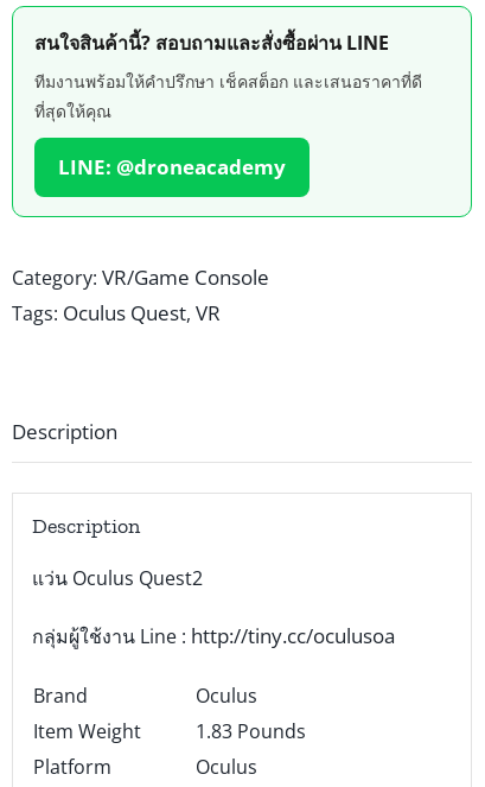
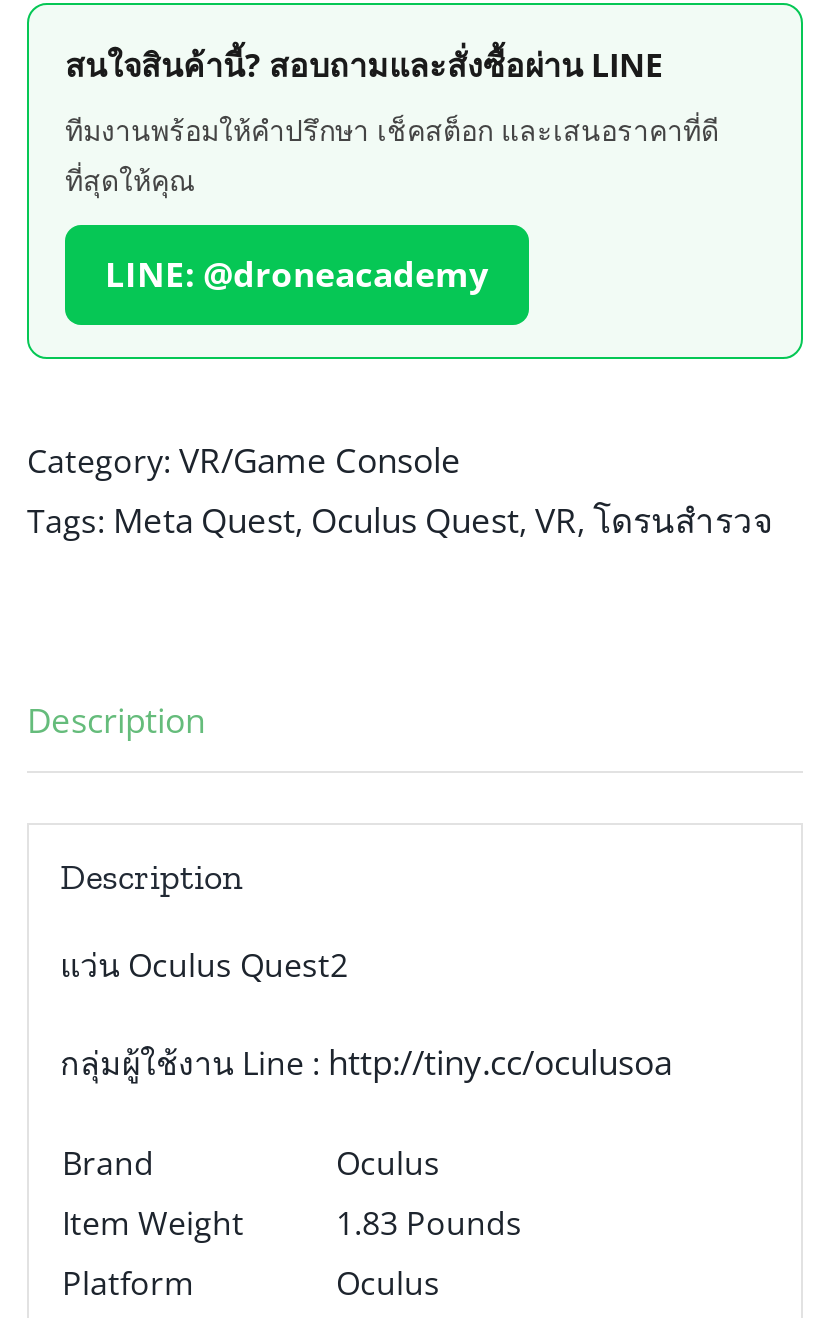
- Tags: Oculus Quest, VR
+ Tags: Meta Quest, Oculus Quest, VR,โดรนสำรวจ
